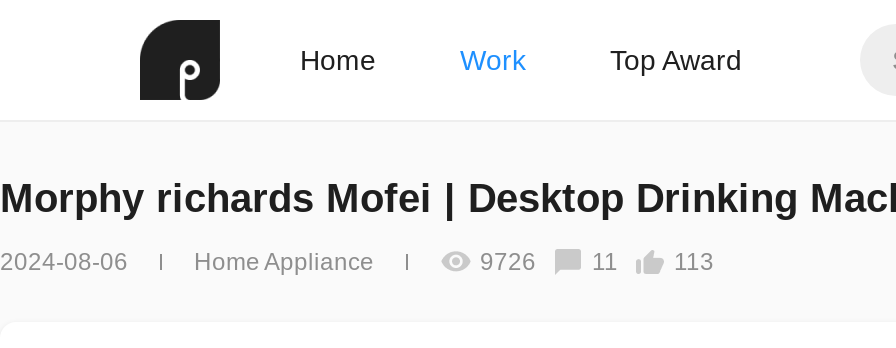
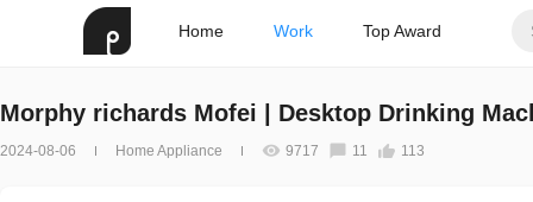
- 9726 11 113
+ 9717 11 113
